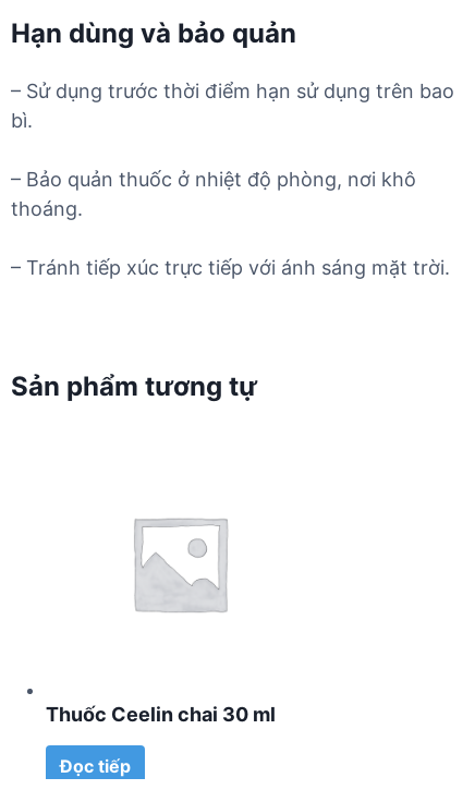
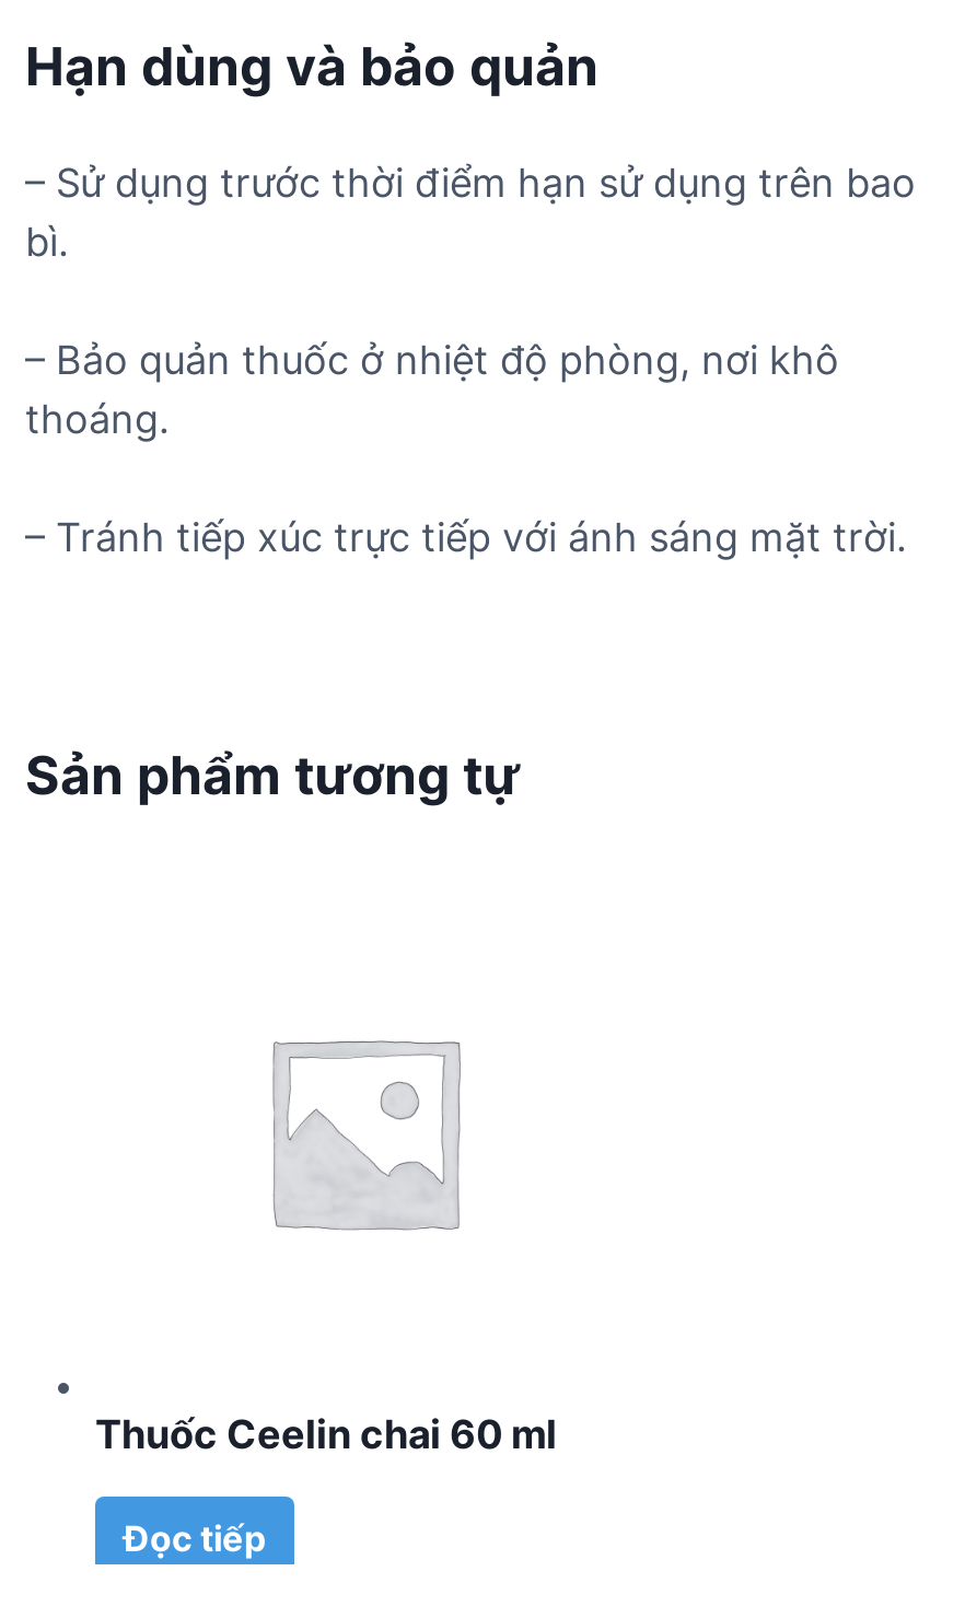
- Thuốc Ceelin chai 30 ml
+ Thuốc Ceelin chai 60 ml
